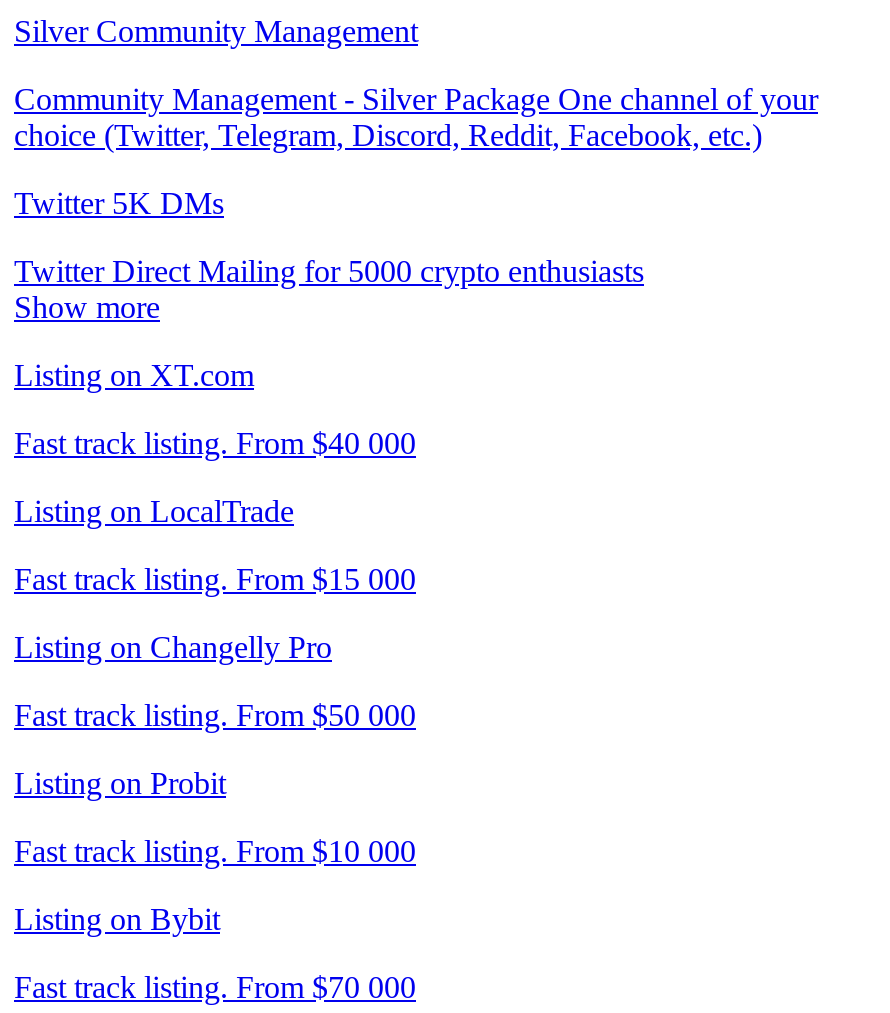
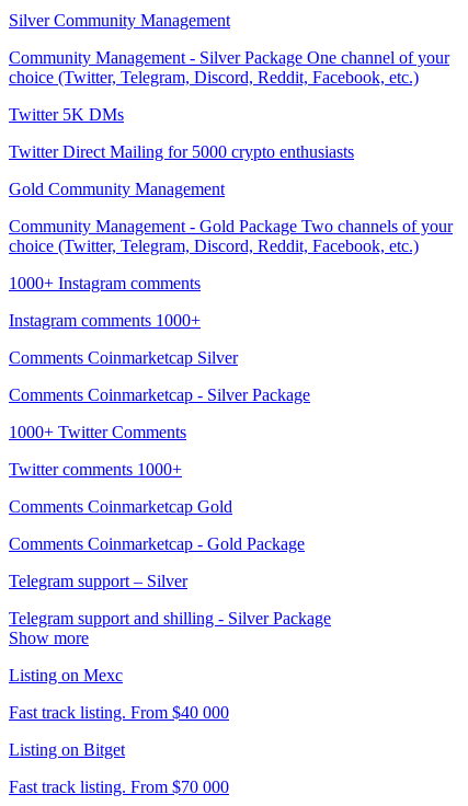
+ Gold Community Management
+ Community Management - Gold Package Two channels of your
+ choice (Twitter, Telegram, Discord, Reddit, Facebook, etc.)
+ 1000+ Instagram comments
+ Instagram comments 1000+
+ Comments Coinmarketcap Silver
+ Comments Coinmarketcap - Silver Package
+ 1000+ Twitter Comments
+ Twitter comments 1000+
+ Comments Coinmarketcap Gold
+ Comments Coinmarketcap - Gold Package
+ Telegram support – Silver
+ Telegram support and shilling - Silver Package

moved down: Show more

- Listing on XT.com
+ Listing on Mexc

moved down: Fast track listing. From $40 000

- Listing on LocalTrade
- Fast track listing. From $15 000
- Listing on Changelly Pro
- Fast track listing. From $50 000
- Listing on Probit
- Fast track listing. From $10 000
- Listing on Bybit
+ Listing on Bitget
